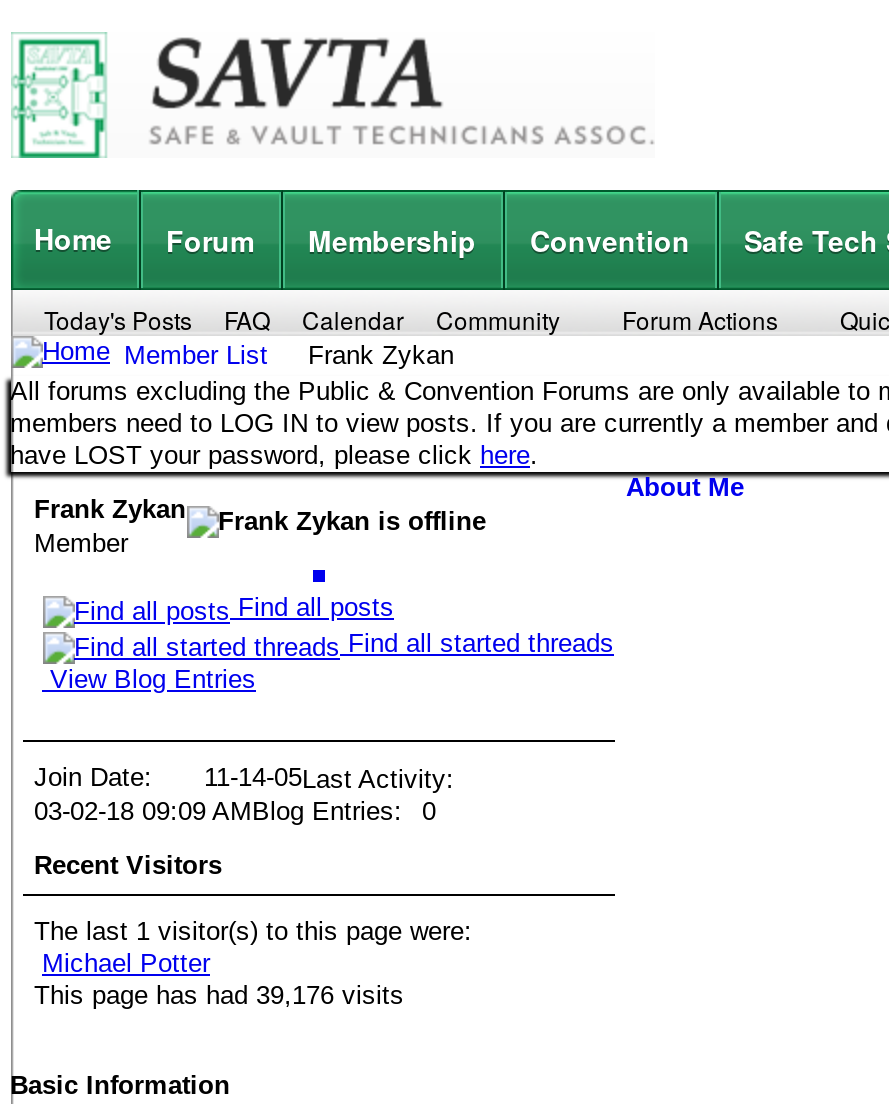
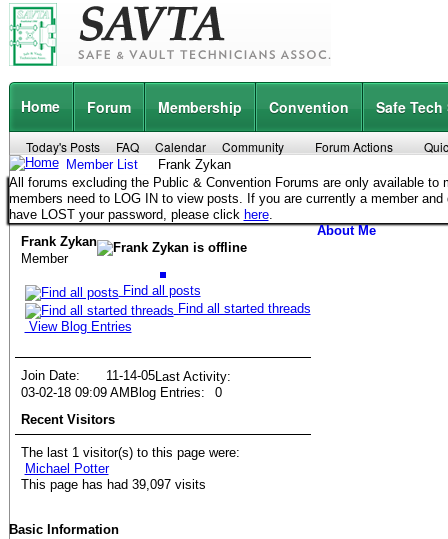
- This page has had 39,176 visits
+ This page has had 39,097 visits
